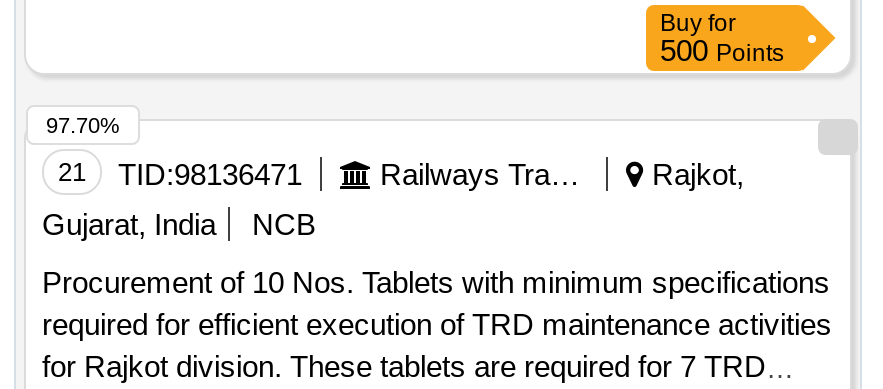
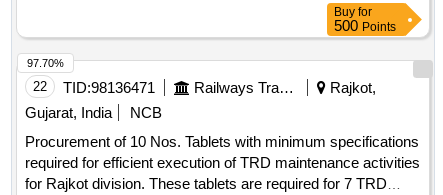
- 21 TID:98136471
+ 22 TID:98136471
